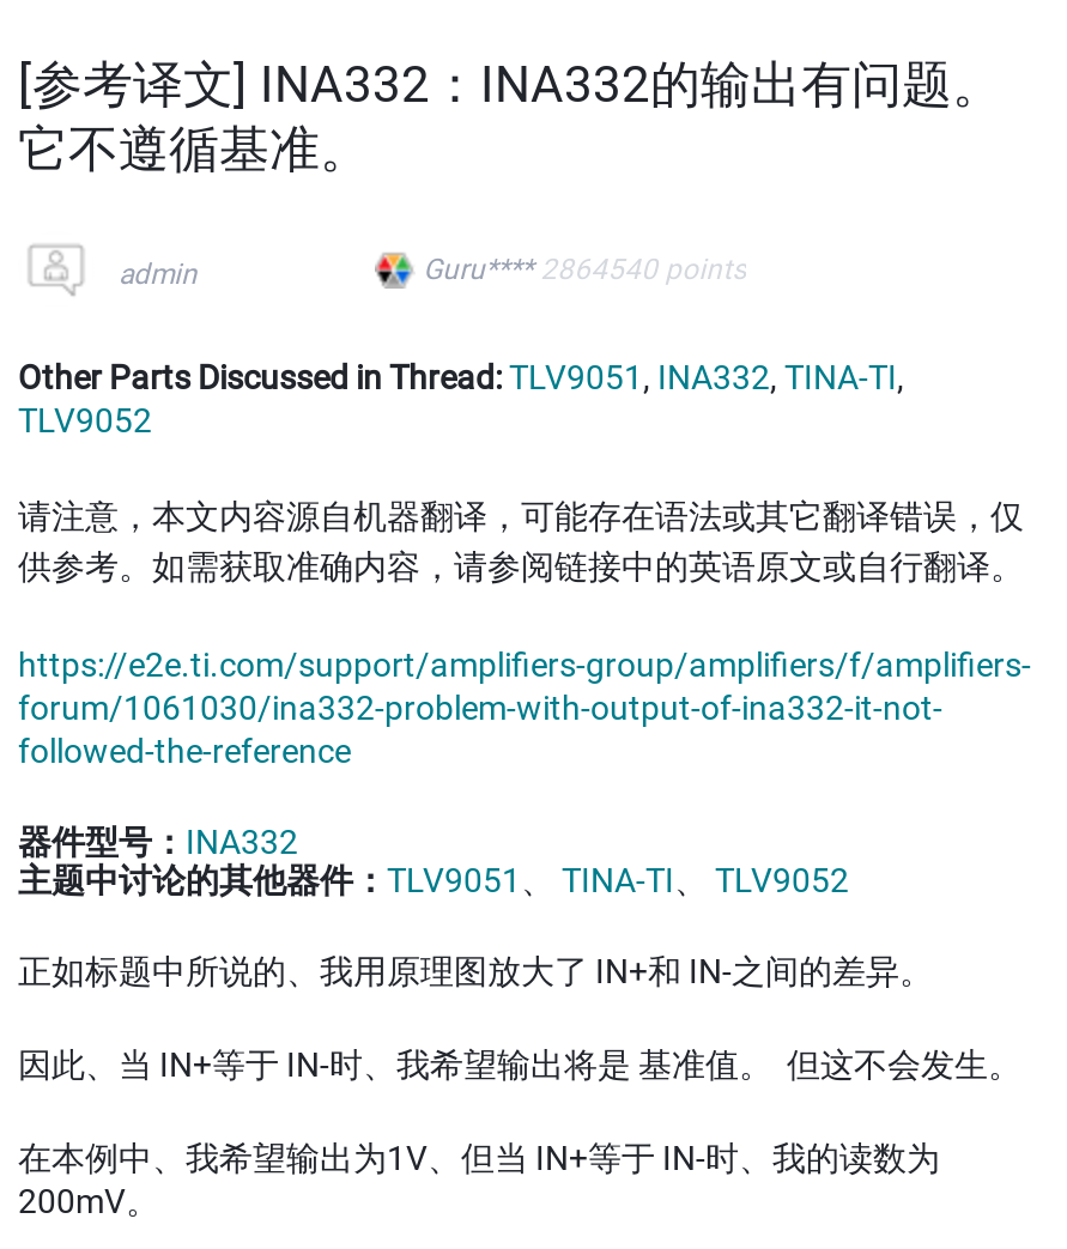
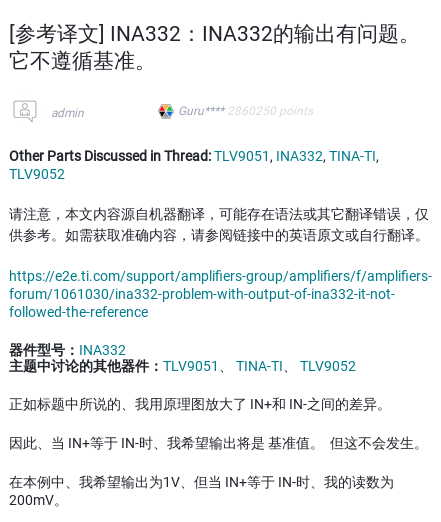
- Guru**** 2864540 points
+ Guru**** 2860250 points
